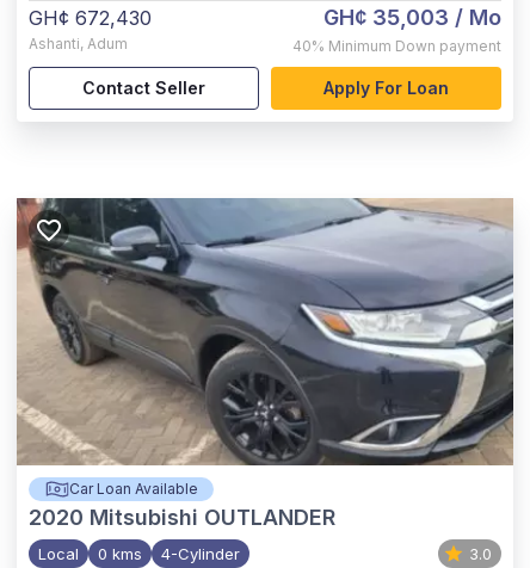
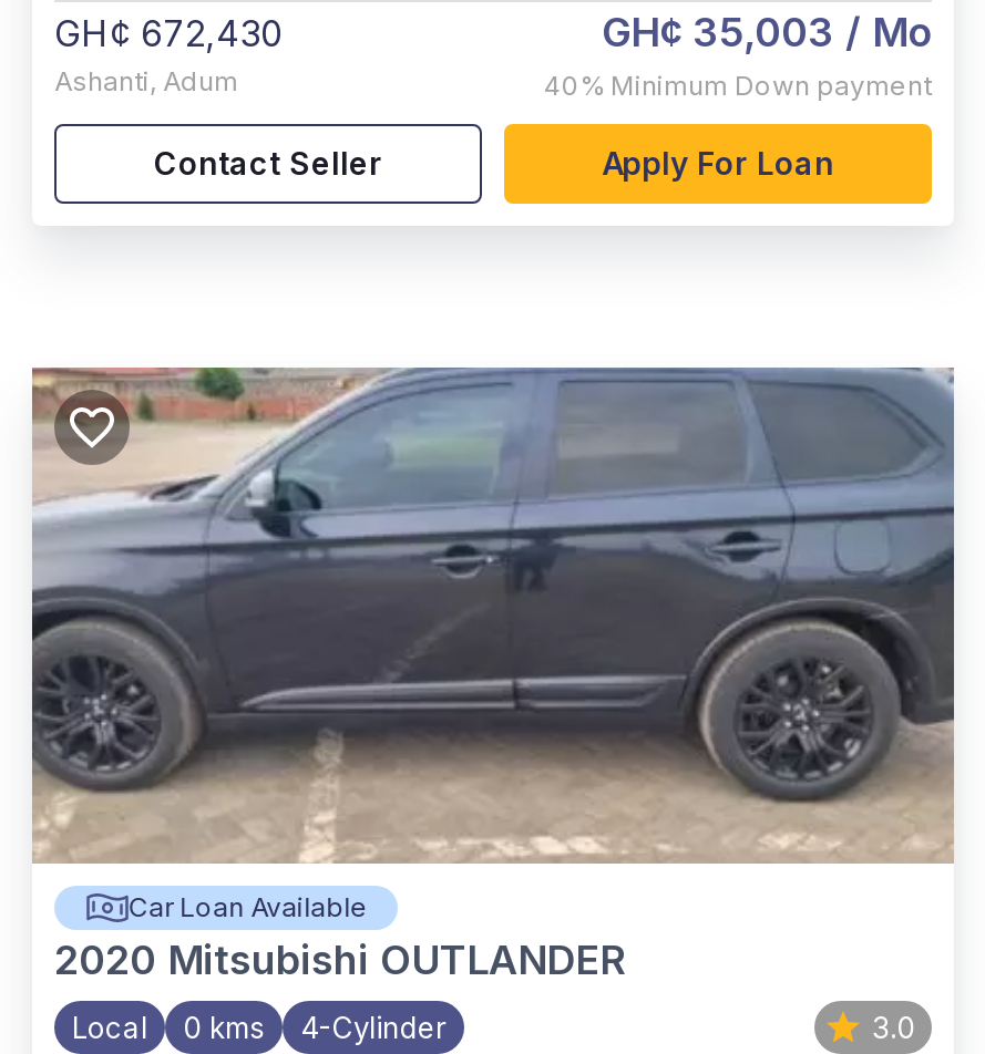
- [image]
+ [image]
